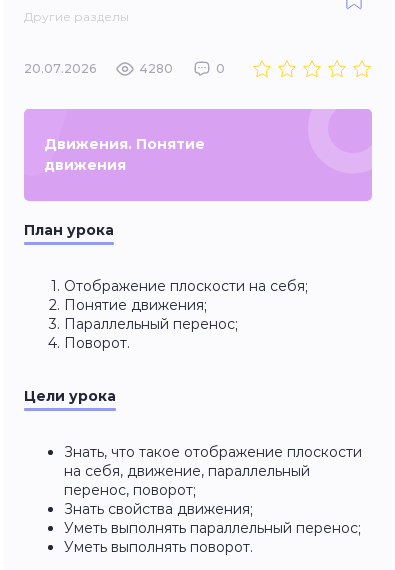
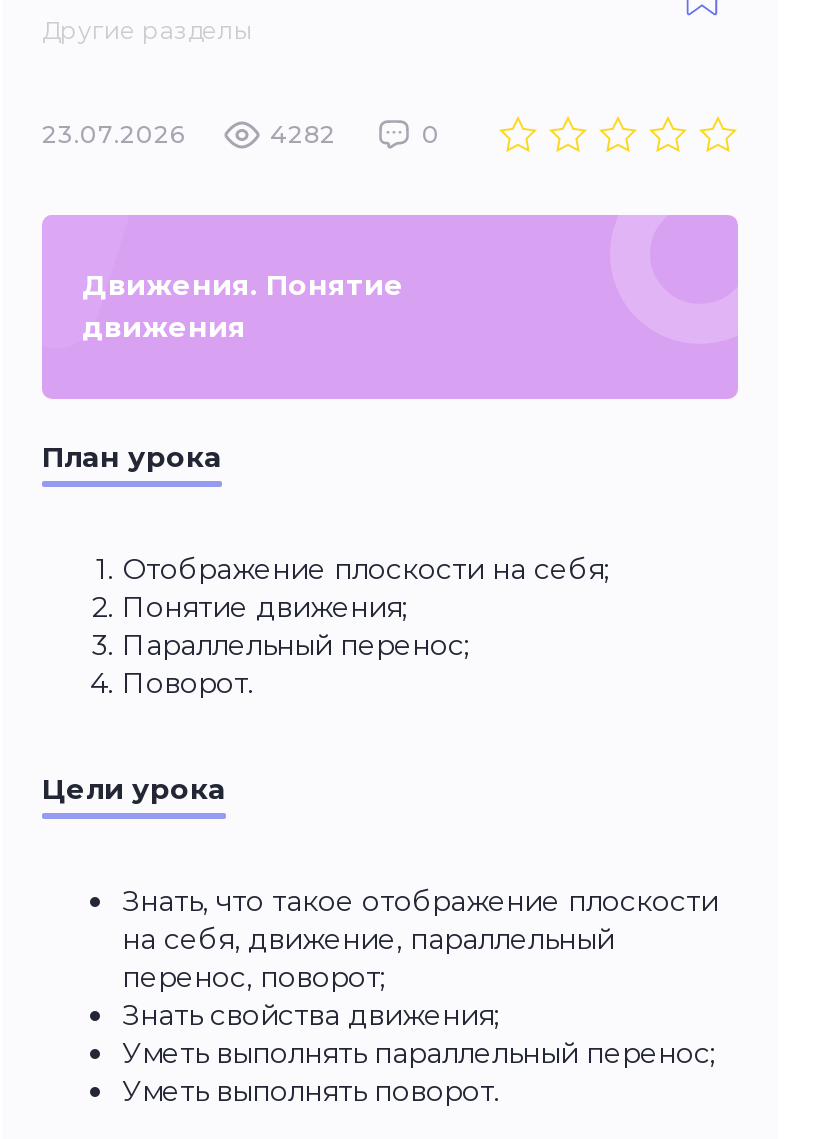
- 20.07.2026
+ 23.07.2026

- 4280
+ 4282
